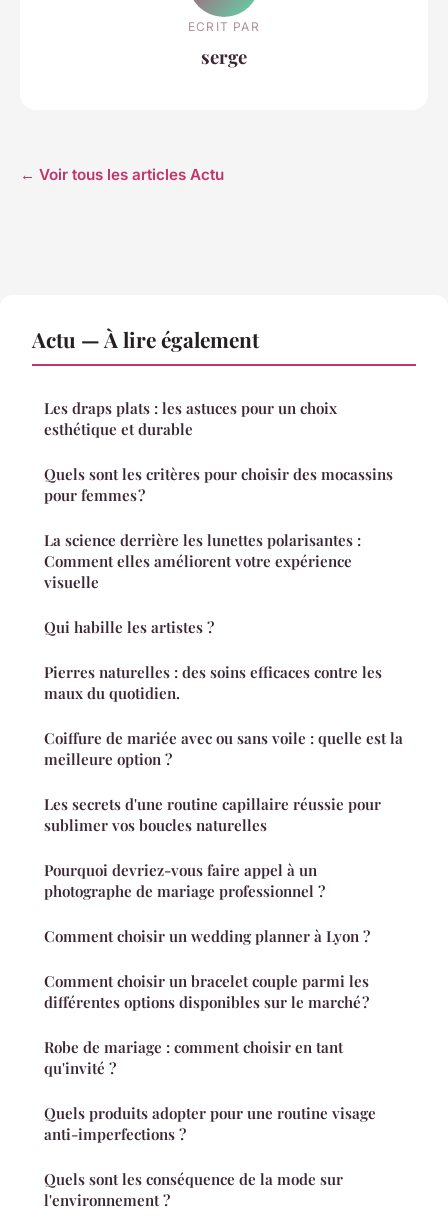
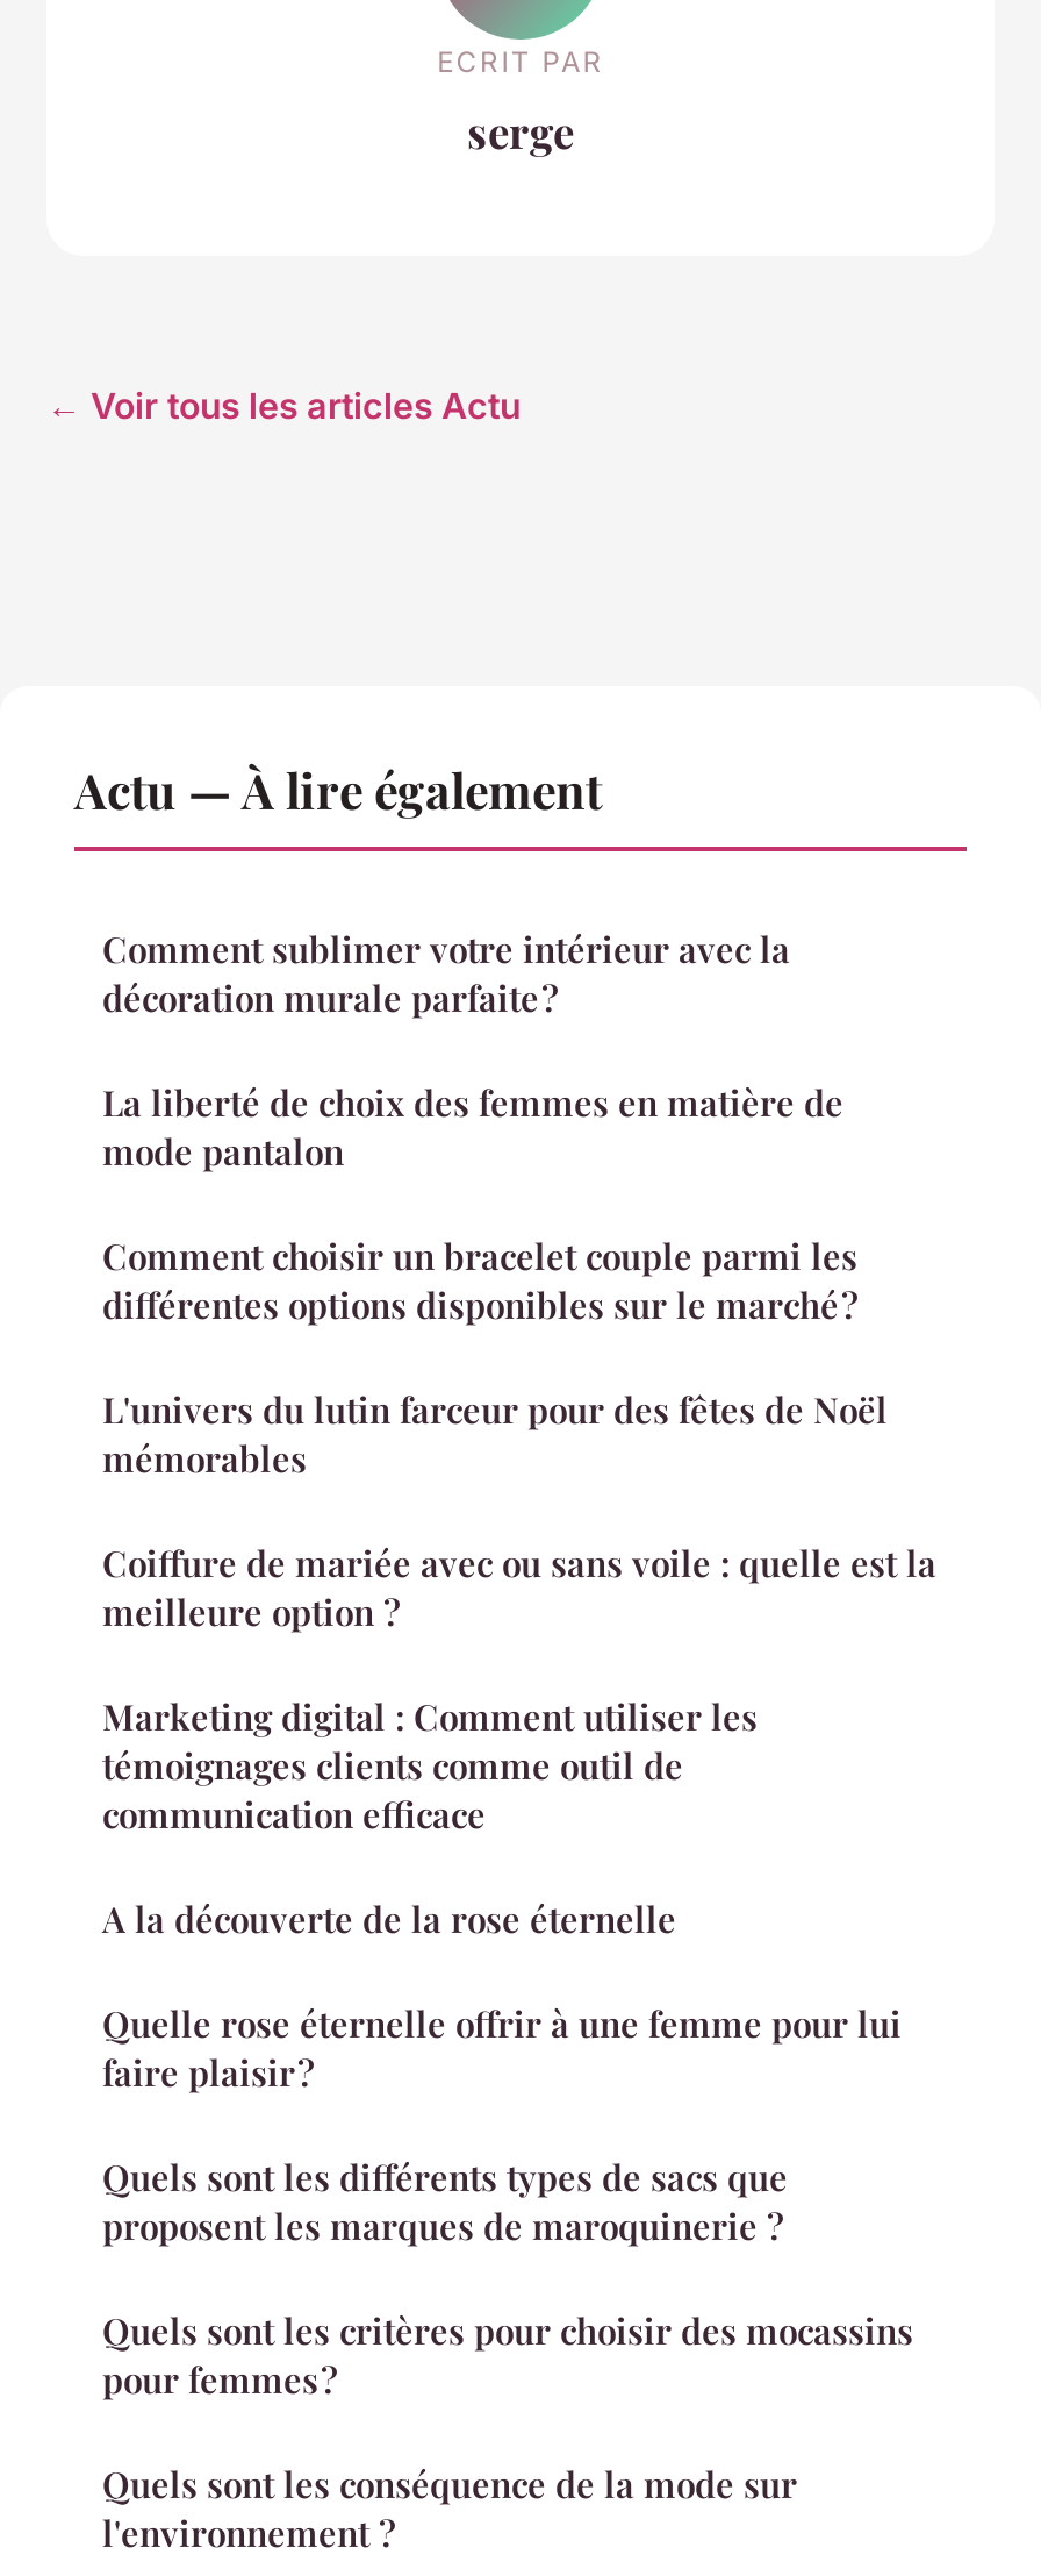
- Les draps plats : les astuces pour un choix
- esthétique et durable
+ Comment sublimer votre intérieur avec la
+ décoration murale parfaite ?
+ La liberté de choix des femmes en matière de
+ mode pantalon
+ L'univers du lutin farceur pour des fêtes de Noël
+ mémorables
+ Marketing digital : Comment utiliser les
+ témoignages clients comme outil de
+ communication efficace
+ A la découverte de la rose éternelle
+ Quelle rose éternelle offrir à une femme pour lui
+ faire plaisir ?
+ Quels sont les différents types de sacs que
+ proposent les marques de maroquinerie ?

moved down: Quels sont les critères pour choisir des mocassins | pour femmes ?

- La science derrière les lunettes polarisantes :
- Comment elles améliorent votre expérience
- visuelle
- Qui habille les artistes ?
- Pierres naturelles : des soins efficaces contre les
- maux du quotidien.
- Les secrets d'une routine capillaire réussie pour
- sublimer vos boucles naturelles
- Pourquoi devriez-vous faire appel à un
- photographe de mariage professionnel ?
- Comment choisir un wedding planner à Lyon ?
- Robe de mariage : comment choisir en tant
- qu'invité ?
- Quels produits adopter pour une routine visage
- anti-imperfections ?

moved up: Coiffure de mariée avec ou sans voile : quelle est la | meilleure option ?

moved up: Comment choisir un bracelet couple parmi les | différentes options disponibles sur le marché ?
